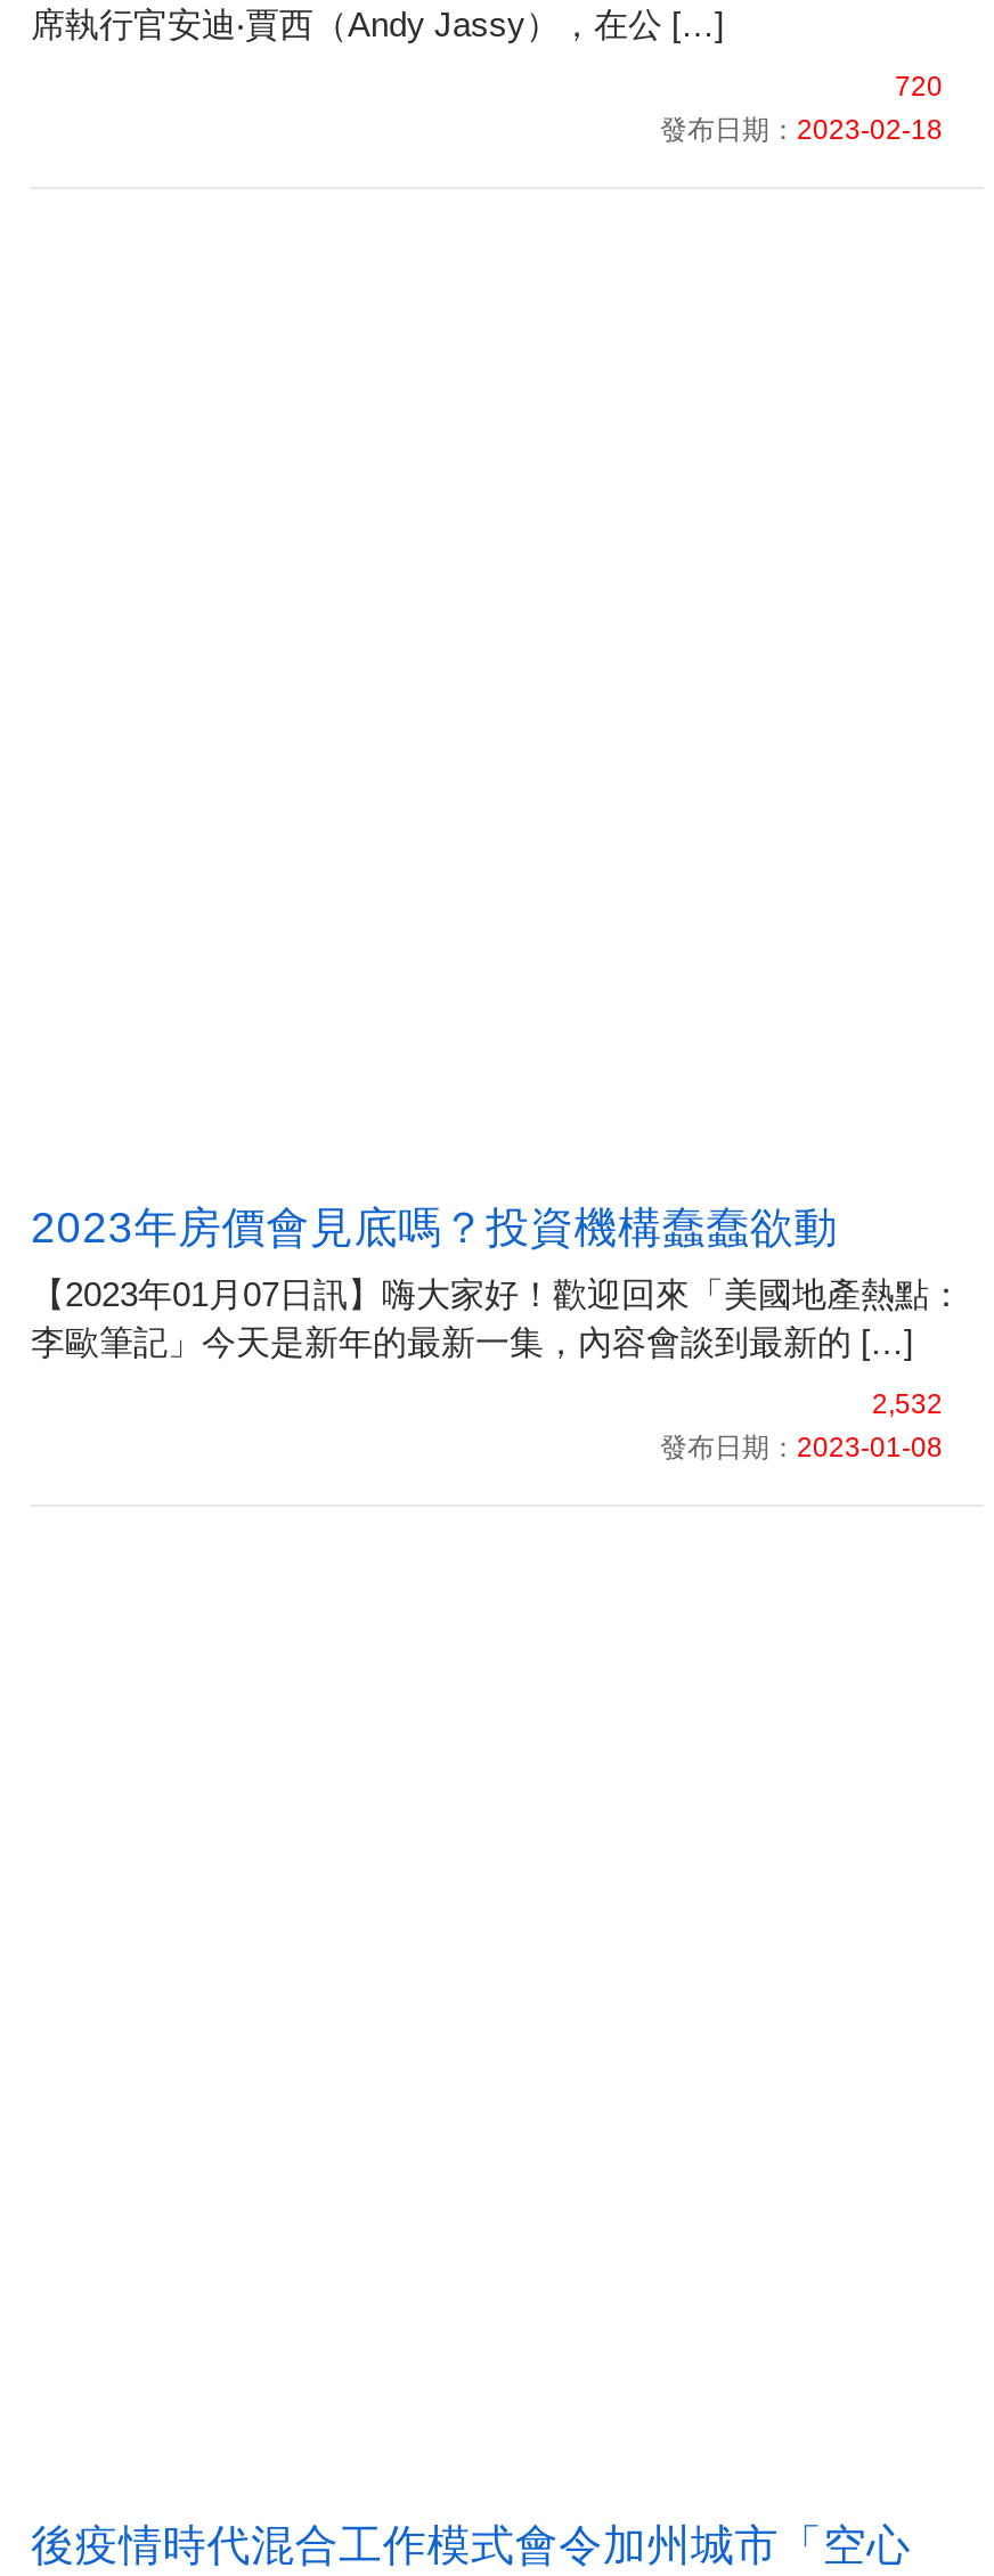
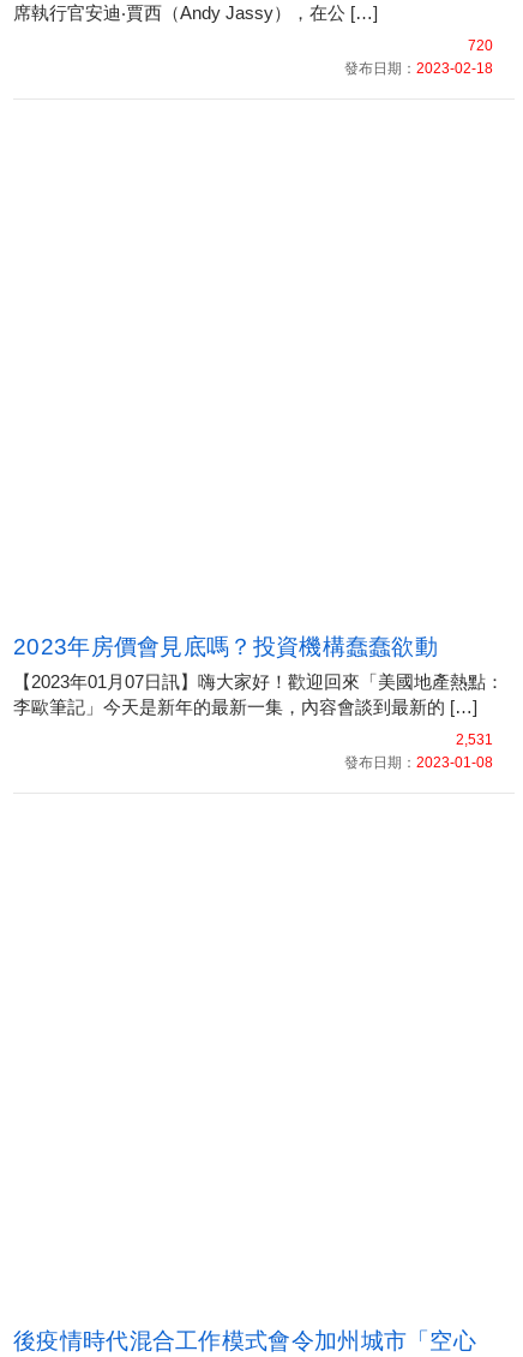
- 2,532
+ 2,531
